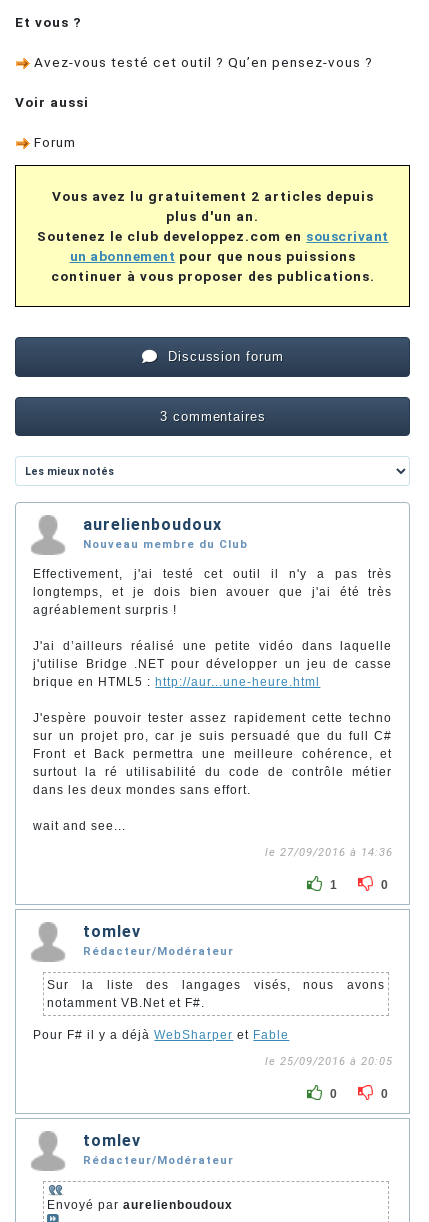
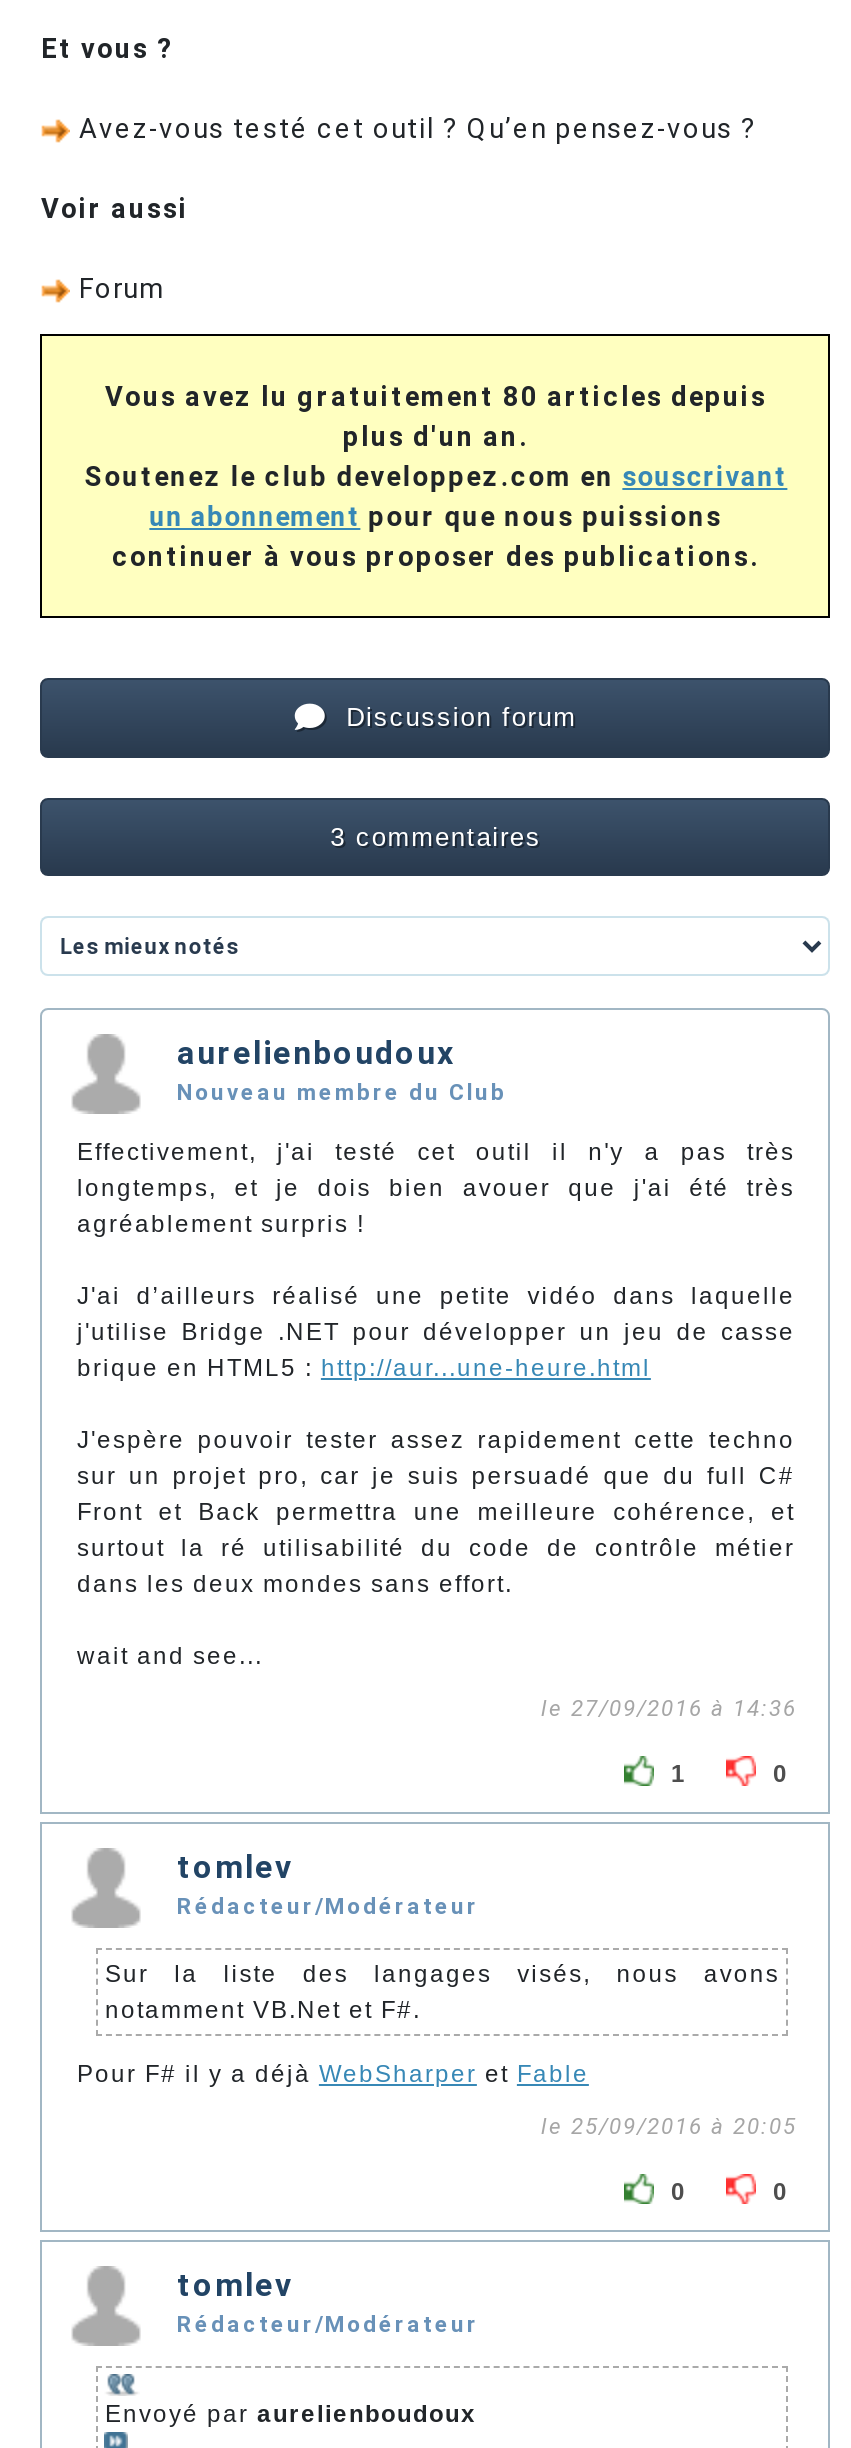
- Vous avez lu gratuitement 2 articles depuis
+ Vous avez lu gratuitement 80 articles depuis
